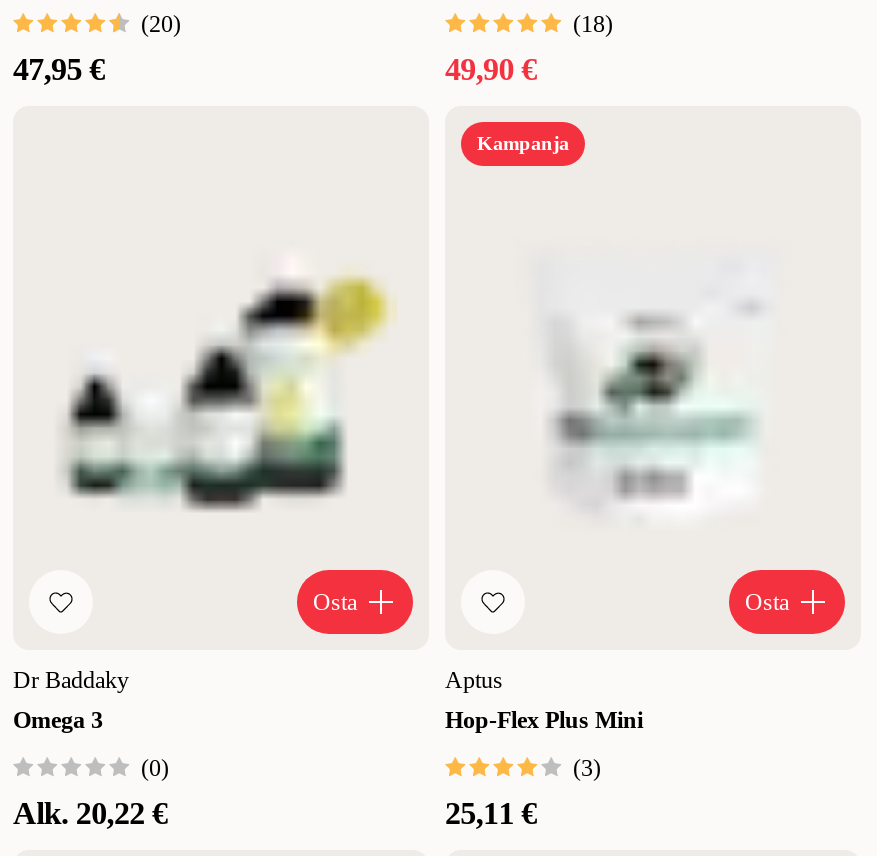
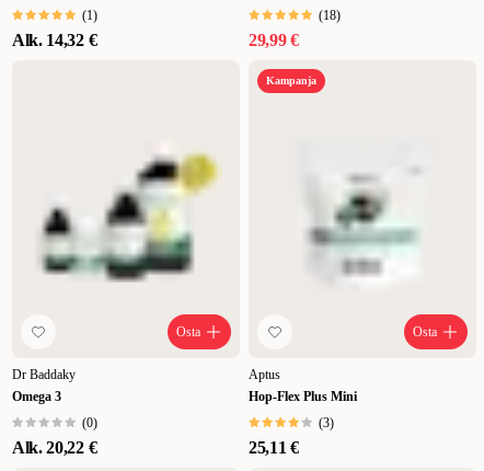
- (20)
- 47,95 €
+ (1)
+ Alk. 14,32 €

- 49,90 €
+ 29,99 €
